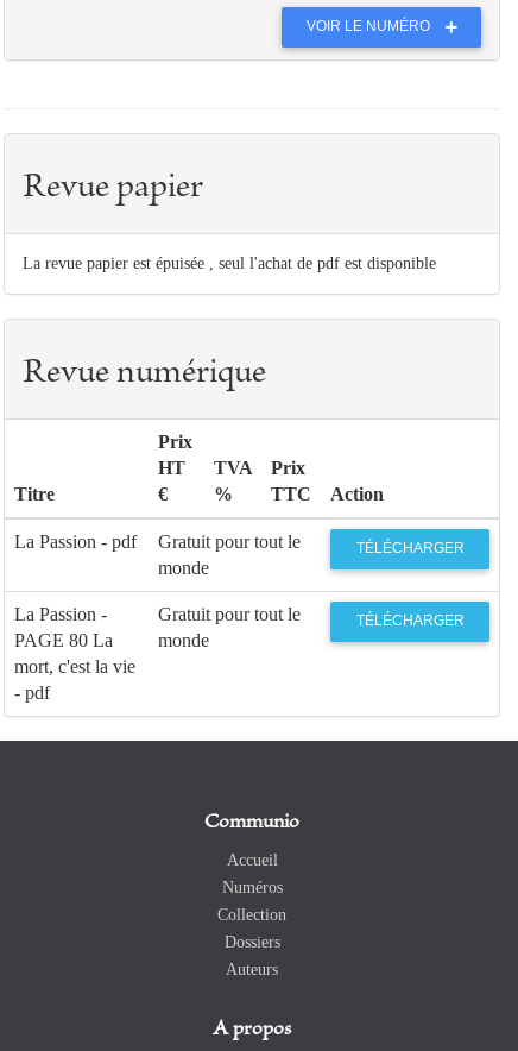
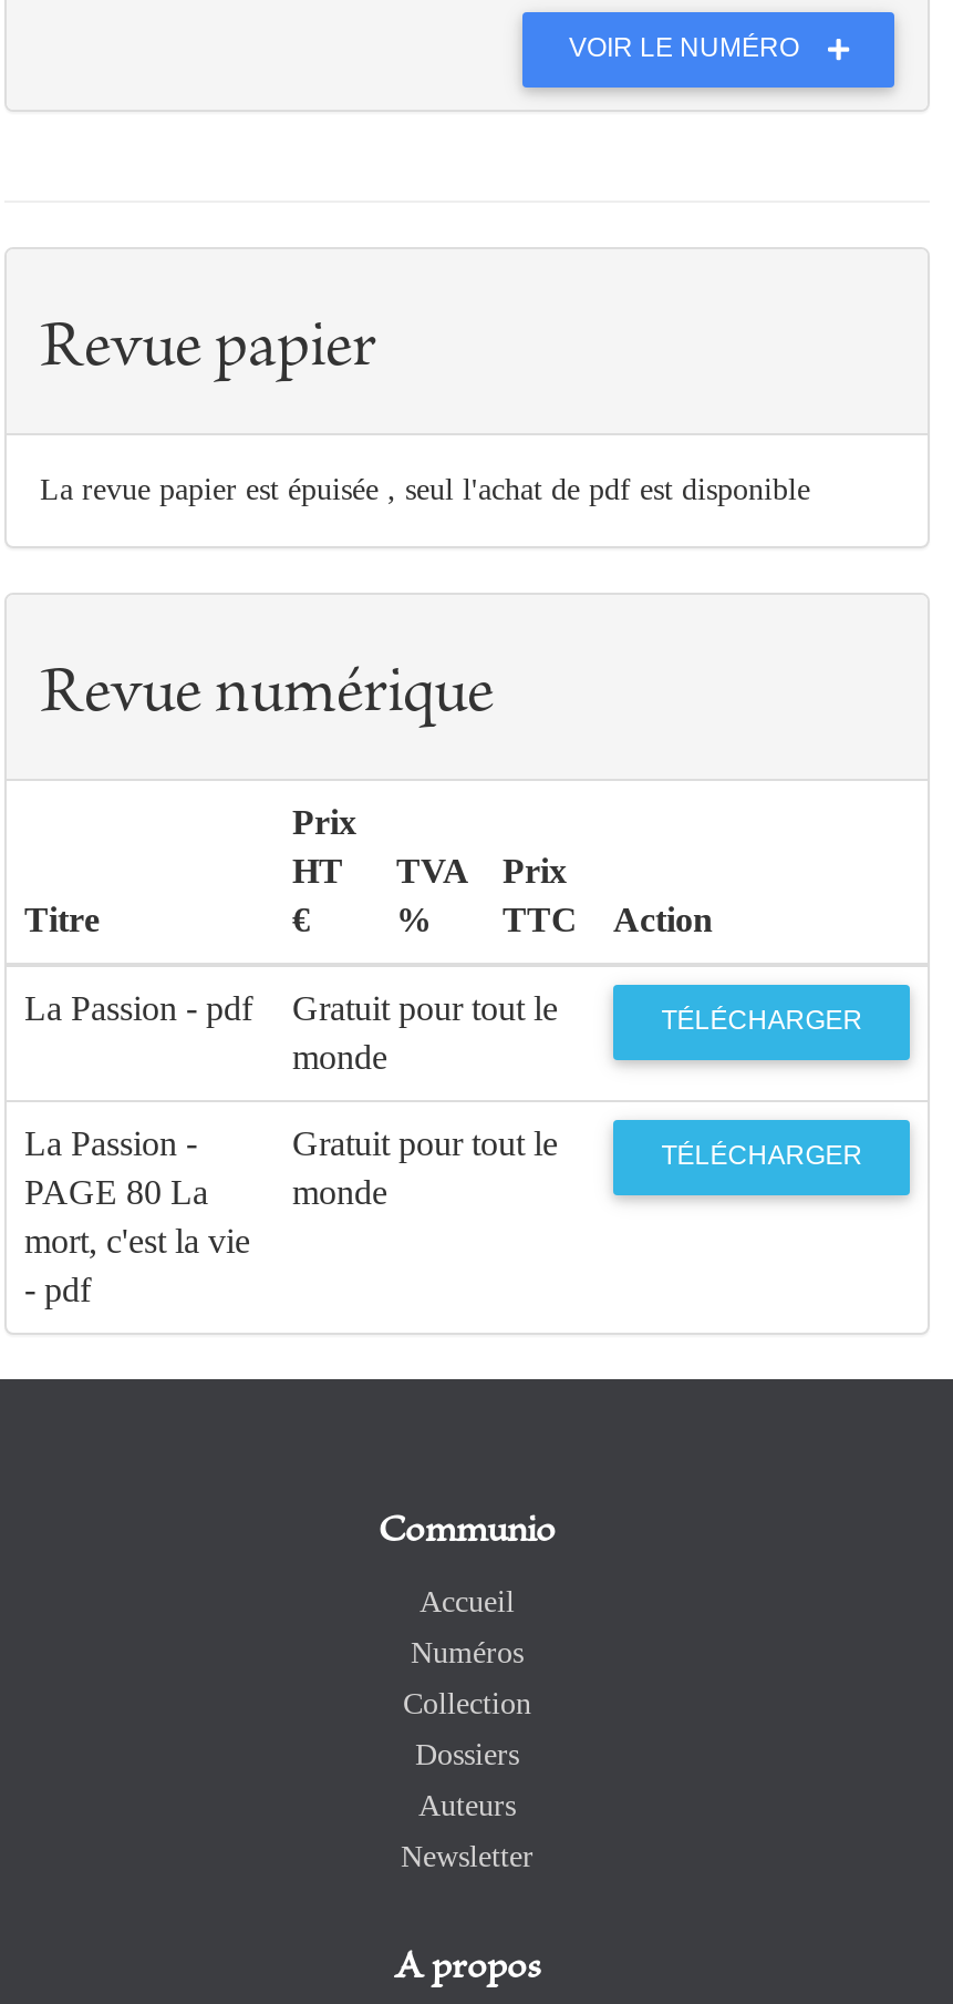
+ Newsletter
